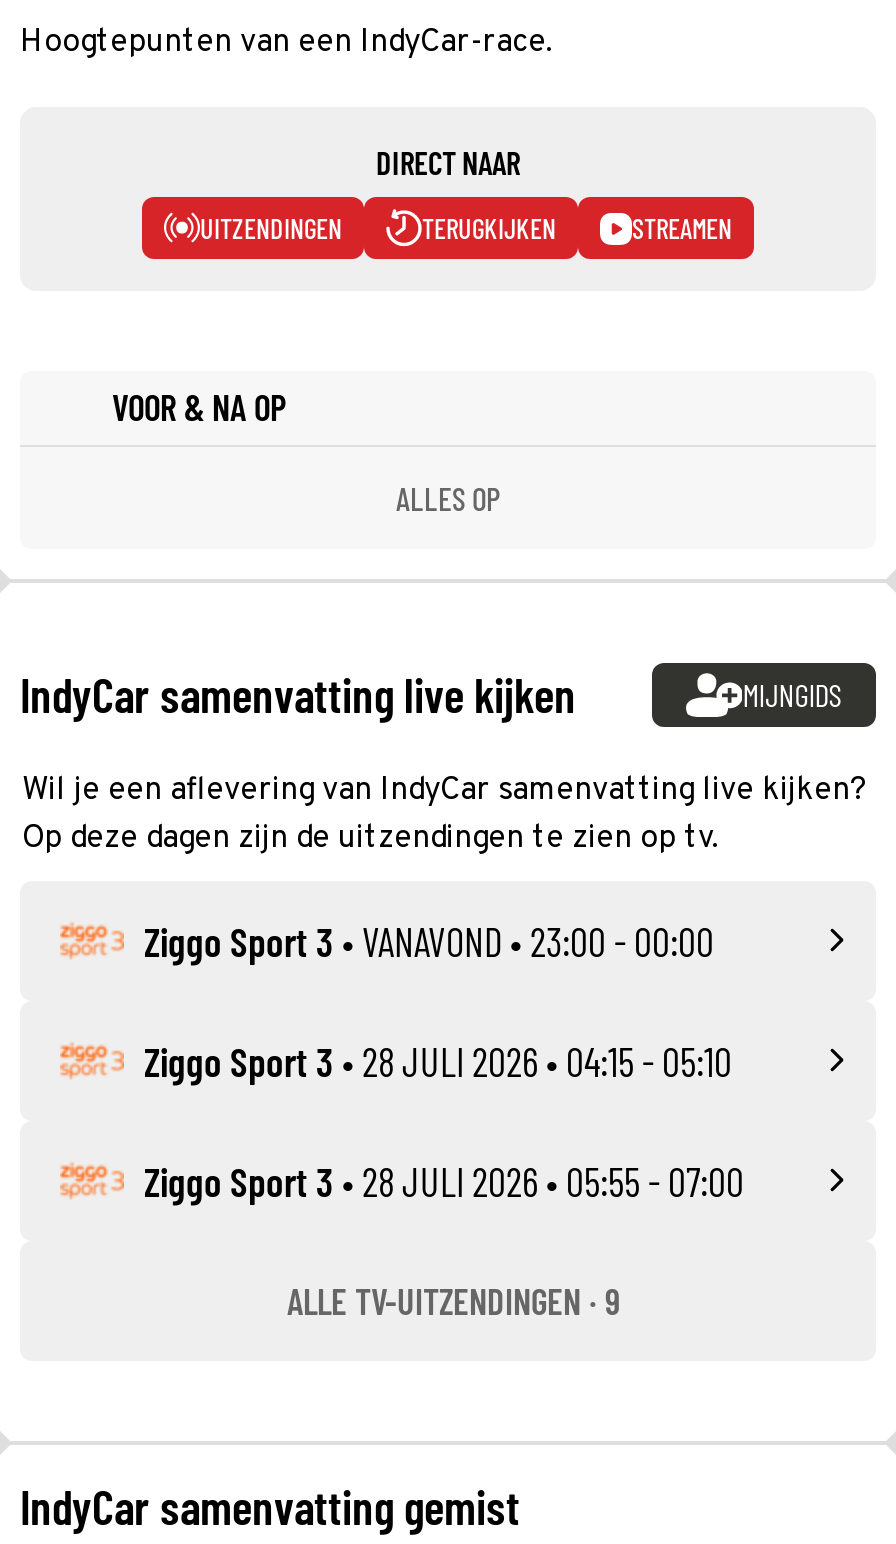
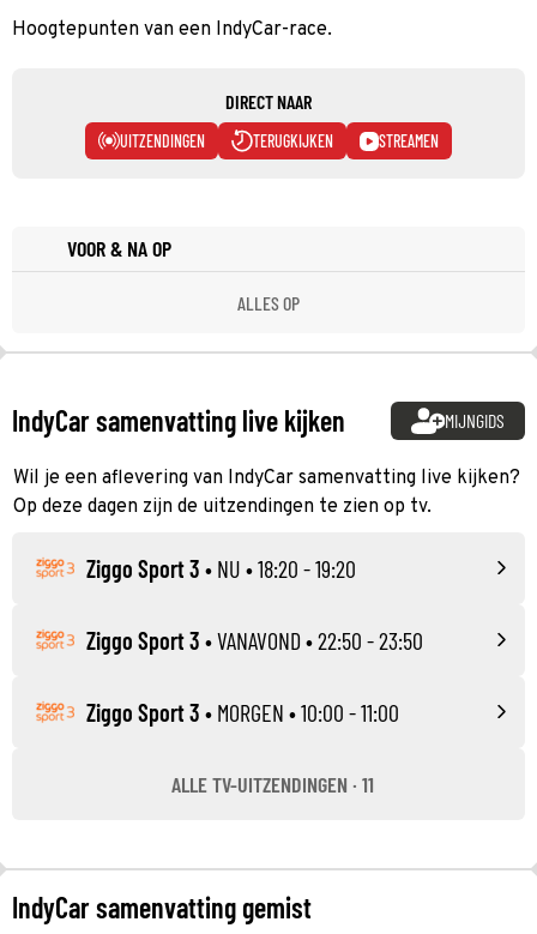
- Ziggo Sport 3 • VANAVOND • 23:00 - 00:00
+ Ziggo Sport 3 • NU • 18:20 - 19:20

- Ziggo Sport 3 • 28 JULI 2026 • 04:15 - 05:10
+ Ziggo Sport 3 • VANAVOND • 22:50 - 23:50

- Ziggo Sport 3 • 28 JULI 2026 • 05:55 - 07:00
+ Ziggo Sport 3 • MORGEN • 10:00 - 11:00

- ALLE TV-UITZENDINGEN · 9
+ ALLE TV-UITZENDINGEN · 11
